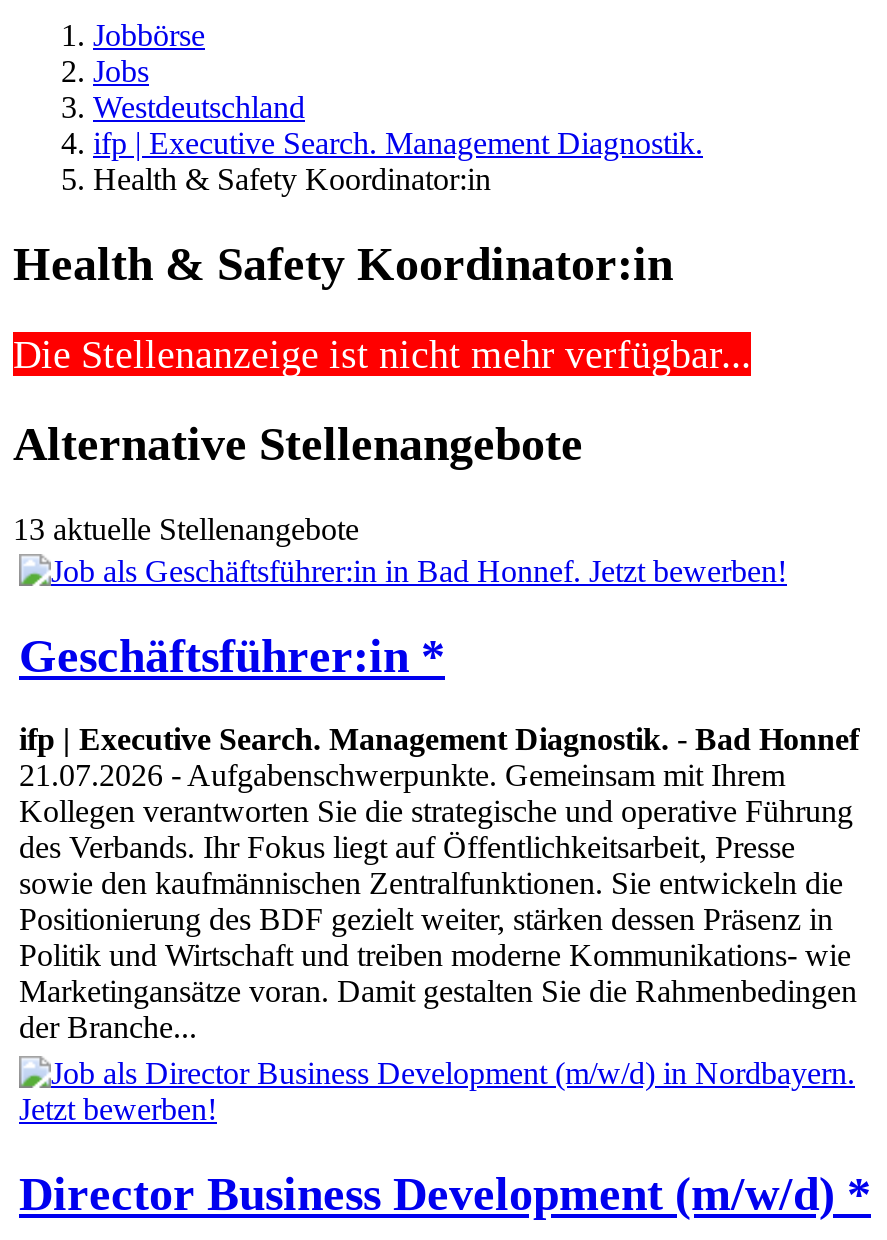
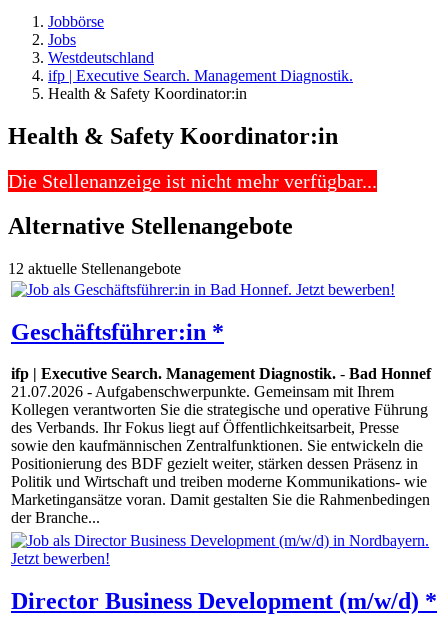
- 13 aktuelle Stellenangebote
+ 12 aktuelle Stellenangebote
